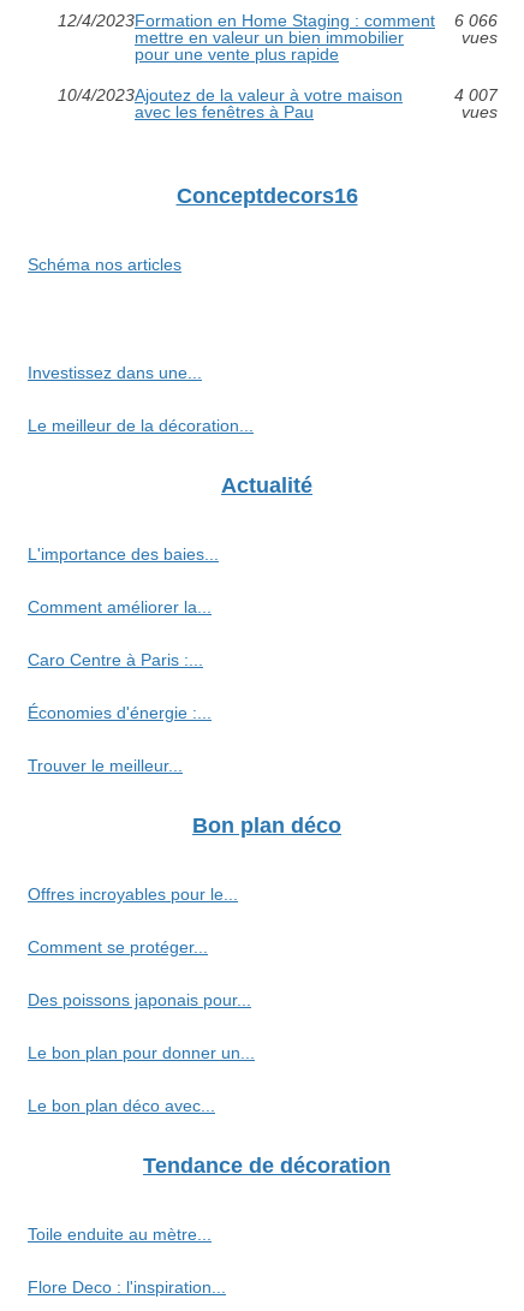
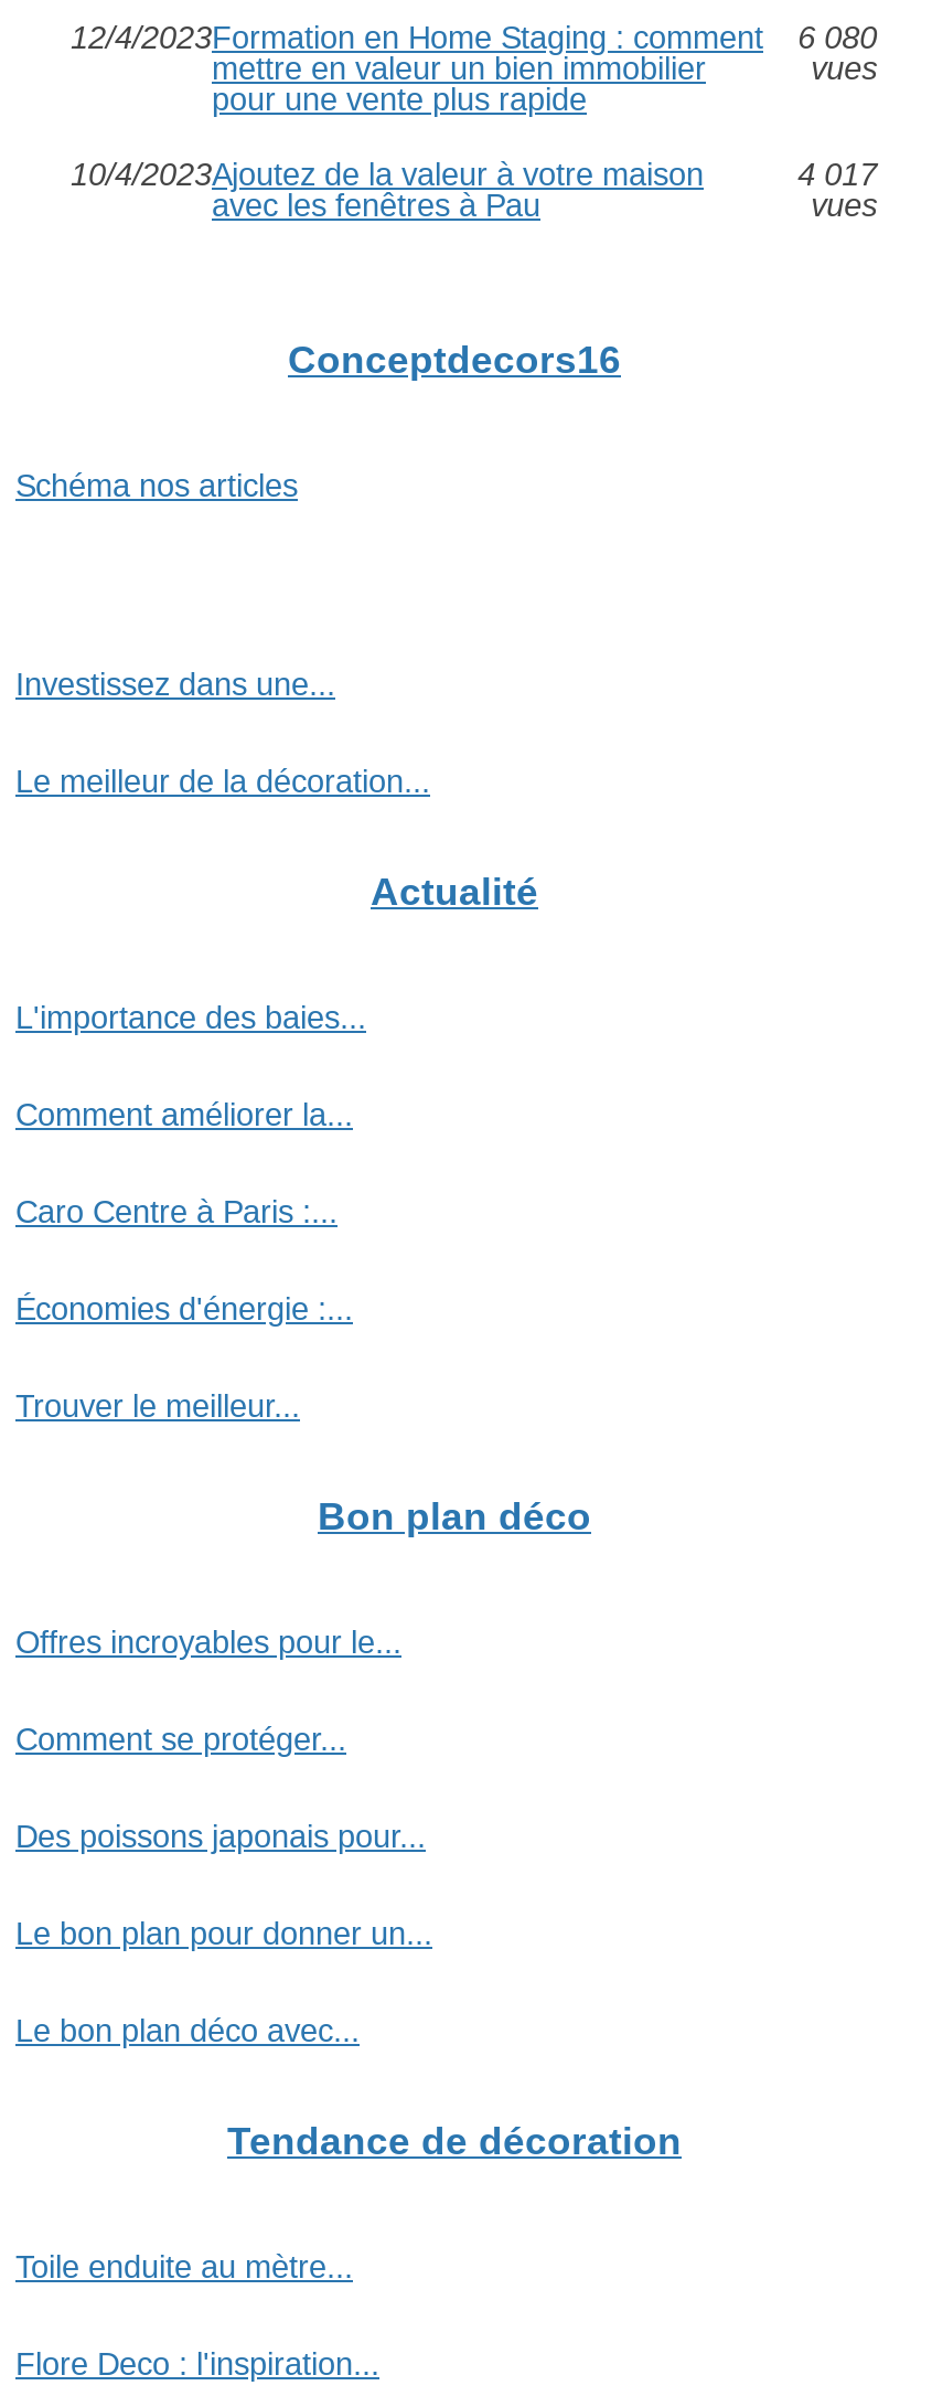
- 12/4/2023Formation en Home Staging : comment 6 066
+ 12/4/2023Formation en Home Staging : comment 6 080

- 4 007
+ 4 017
